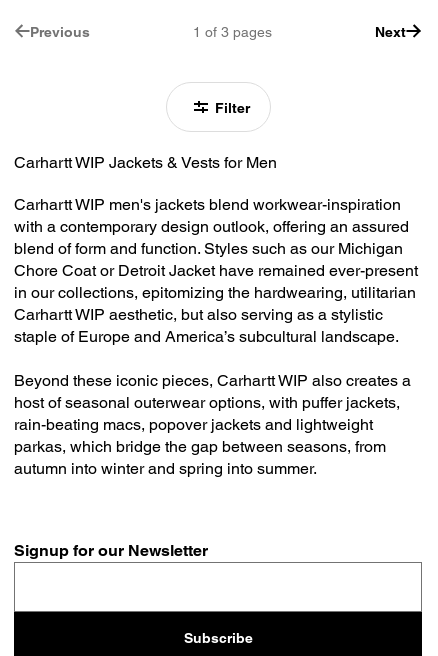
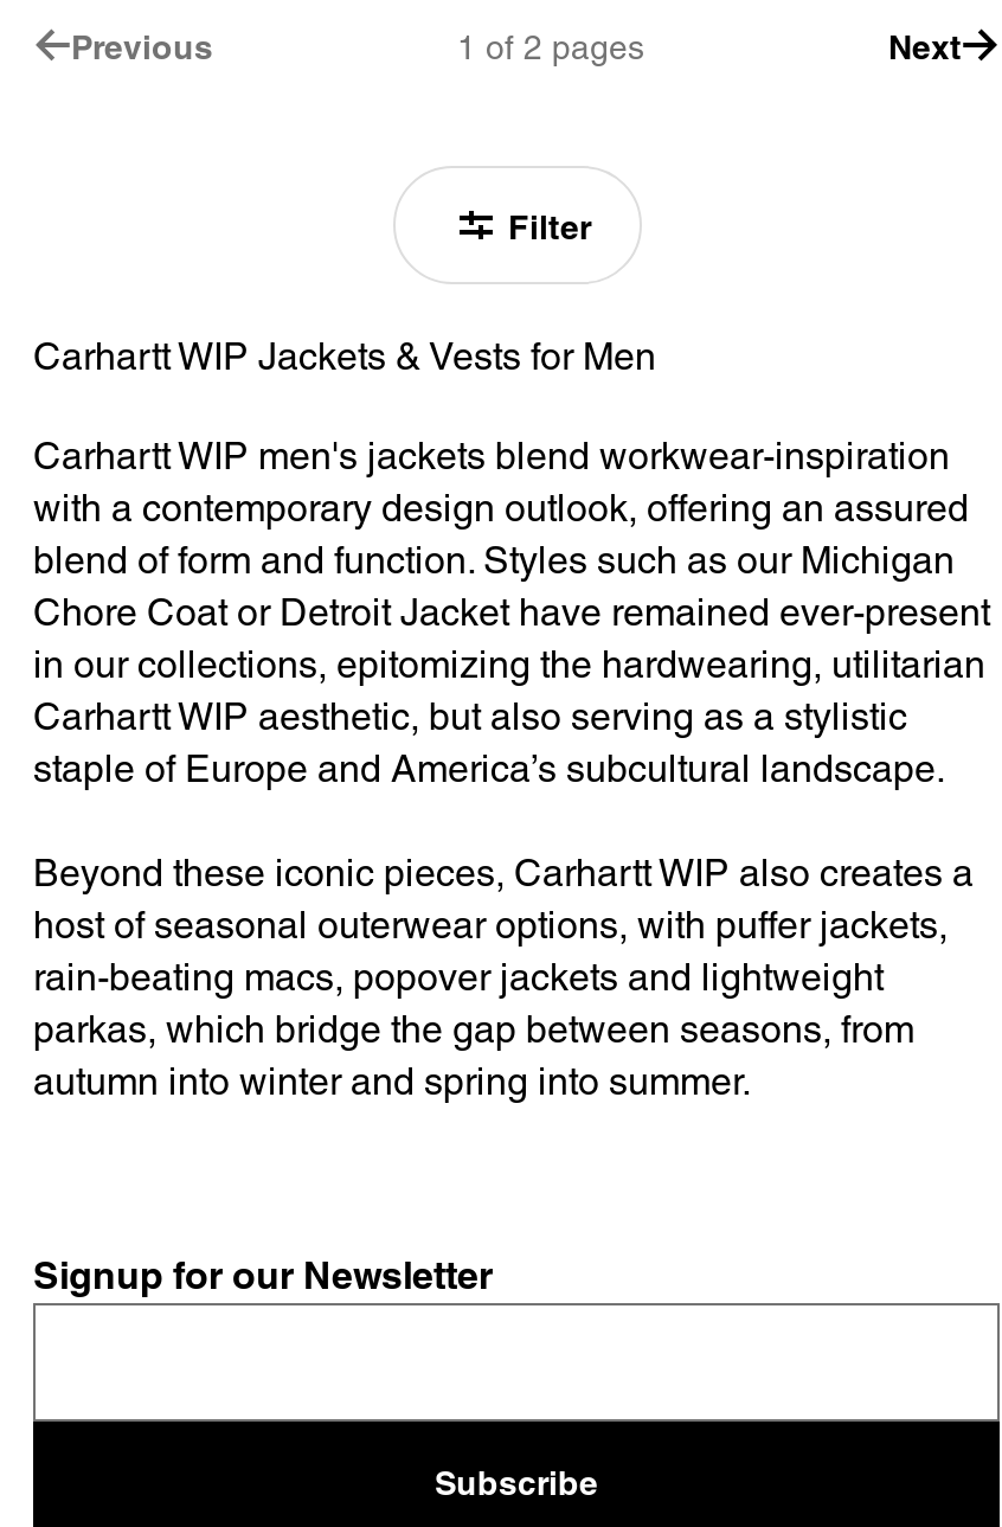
- 1 of 3 pages
+ 1 of 2 pages
